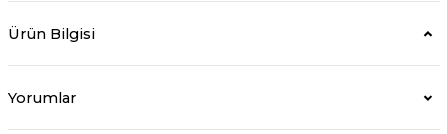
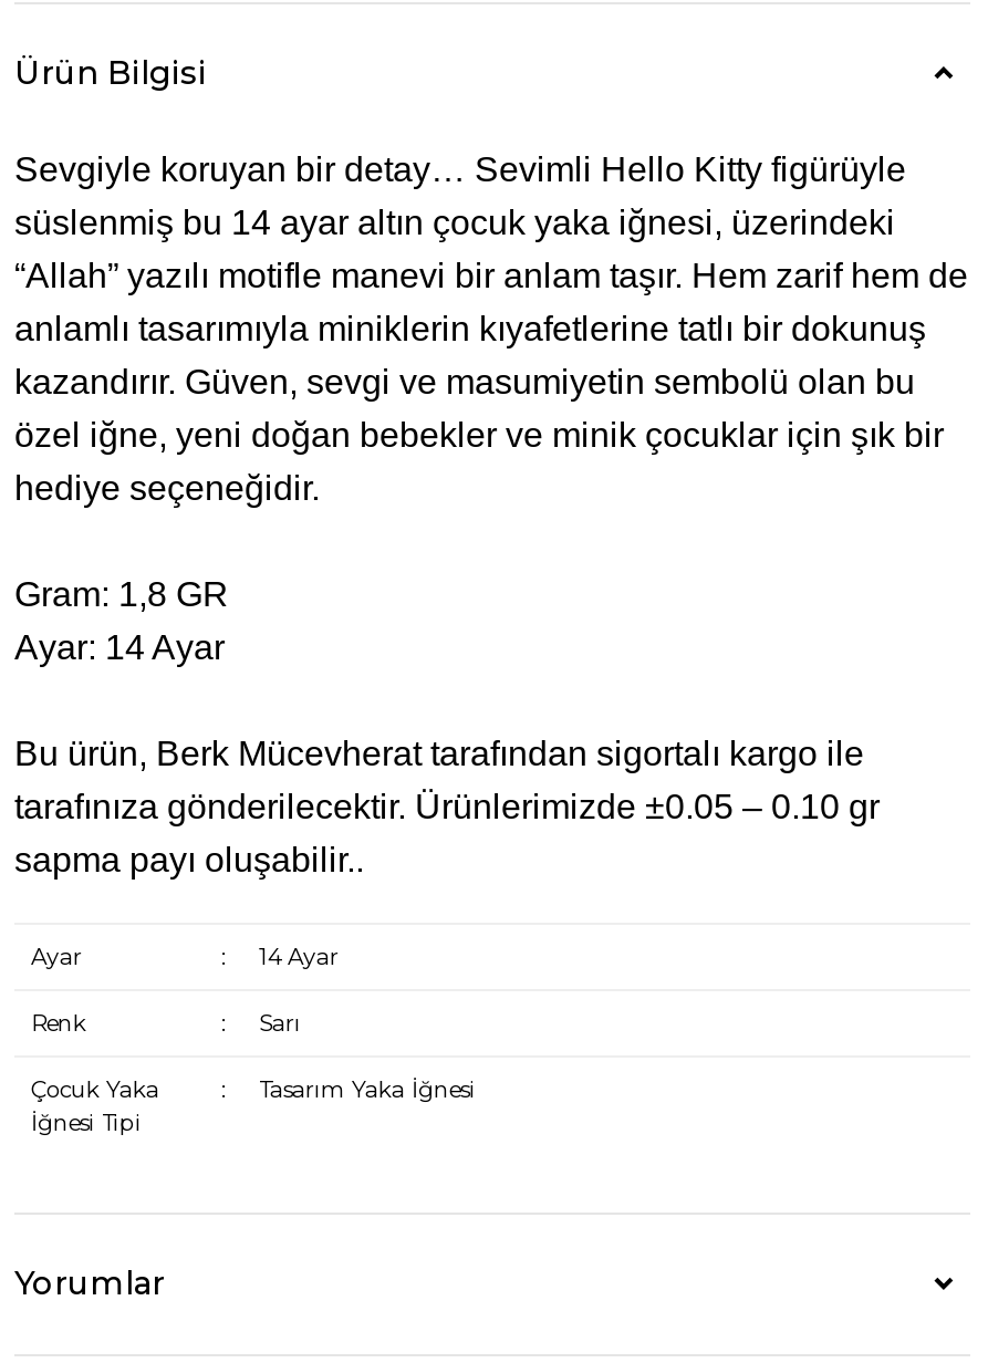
+ Sevgiyle koruyan bir detay… Sevimli Hello Kitty figürüyle
+ süslenmiş bu 14 ayar altın çocuk yaka iğnesi, üzerindeki
+ “Allah” yazılı motifle manevi bir anlam taşır. Hem zarif hem de
+ anlamlı tasarımıyla miniklerin kıyafetlerine tatlı bir dokunuş
+ kazandırır. Güven, sevgi ve masumiyetin sembolü olan bu
+ özel iğne, yeni doğan bebekler ve minik çocuklar için şık bir
+ hediye seçeneğidir.
+ Gram: 1,8 GR
+ Ayar: 14 Ayar
+ Bu ürün, Berk Mücevherat tarafından sigortalı kargo ile
+ tarafınıza gönderilecektir. Ürünlerimizde ±0.05 – 0.10 gr
+ sapma payı oluşabilir..
+ Ayar
+ 14 Ayar
+ Renk
+ Sarı
+ Çocuk Yaka
+ İğnesi Tipi

+ Tasarım Yaka İğnesi
